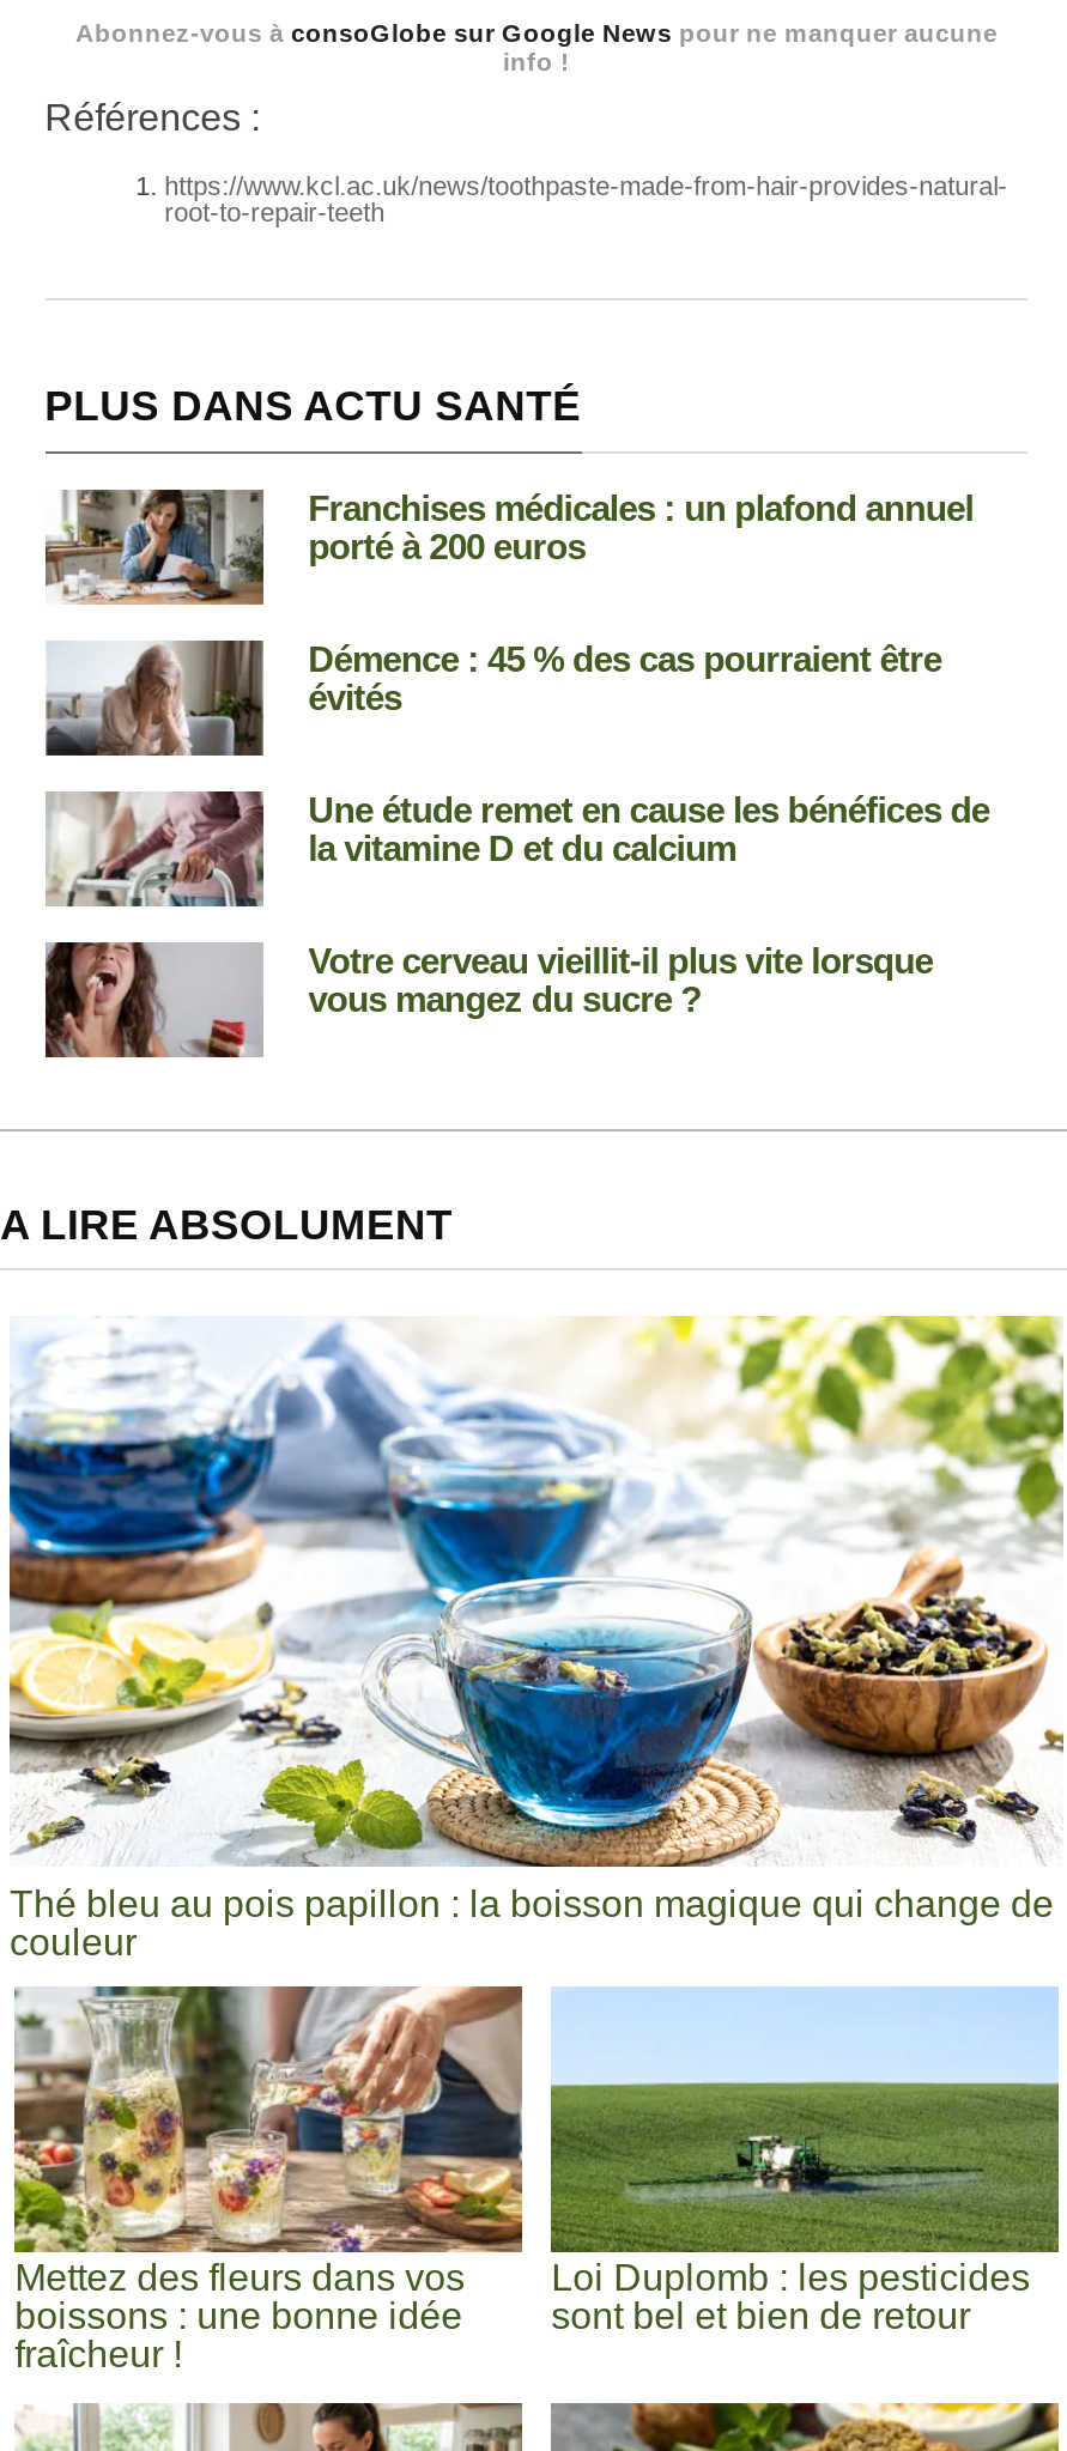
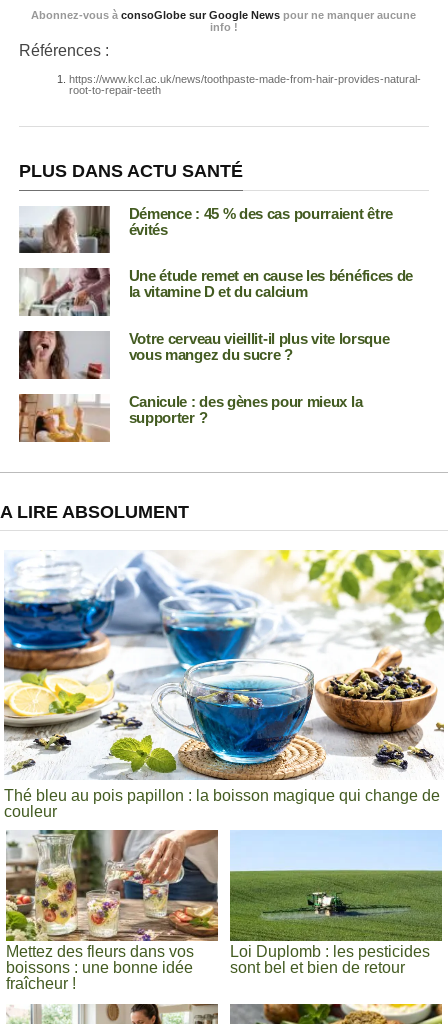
- [image]
- Franchises médicales : un plafond annuel
- porté à 200 euros

moved up: [image] | Démence : 45 % des cas pourraient être | évités | Une étude remet en cause les bénéfices de | la vitamine D et du calcium | Votre cerveau vieillit-il plus vite lorsque | vous mangez du sucre ?

+ [image]
+ Canicule : des gènes pour mieux la
+ supporter ?
